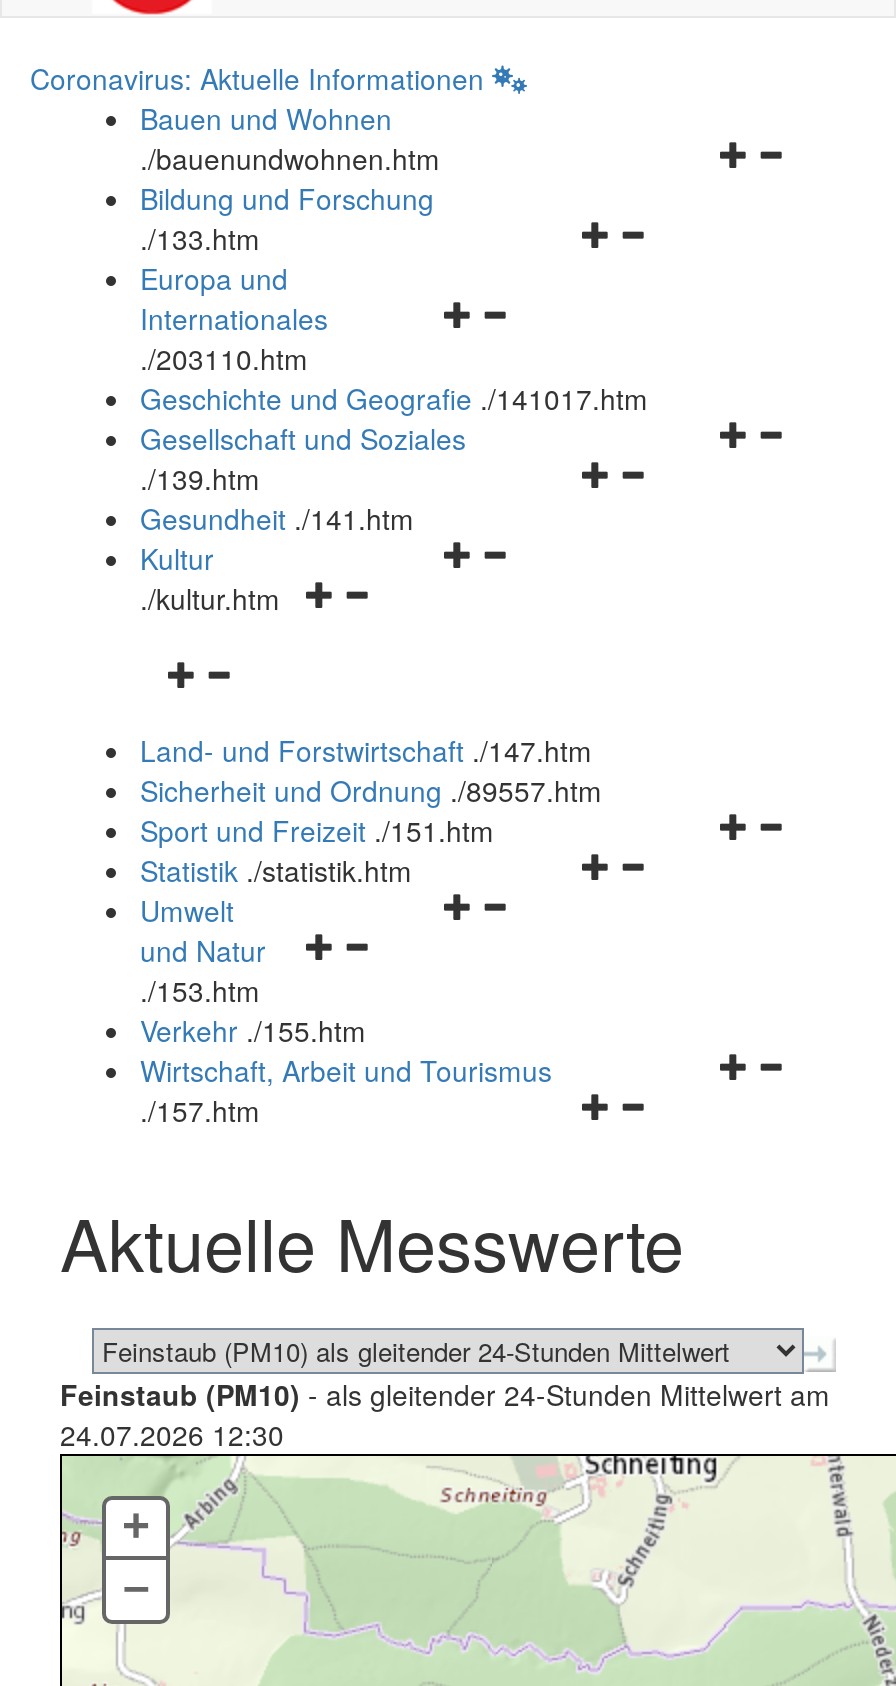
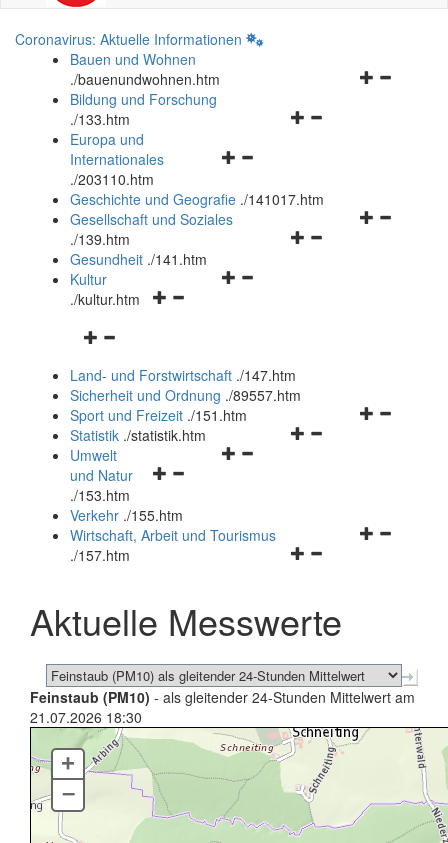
- 24.07.2026 12:30
+ 21.07.2026 18:30
